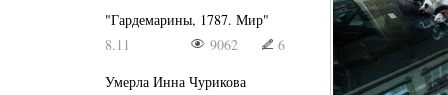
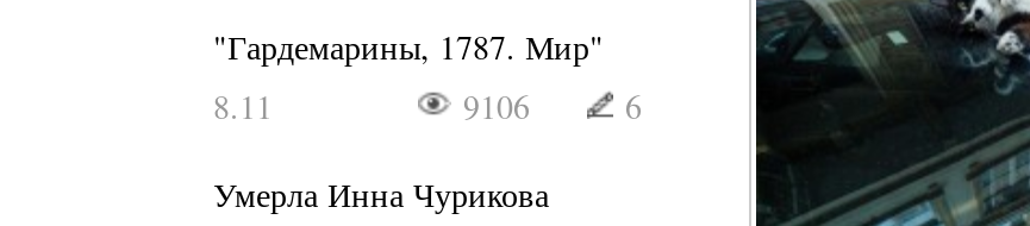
- 9062 6
+ 9106 6
